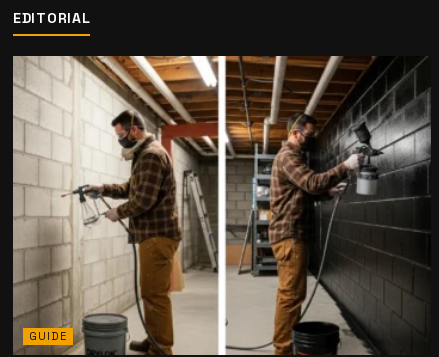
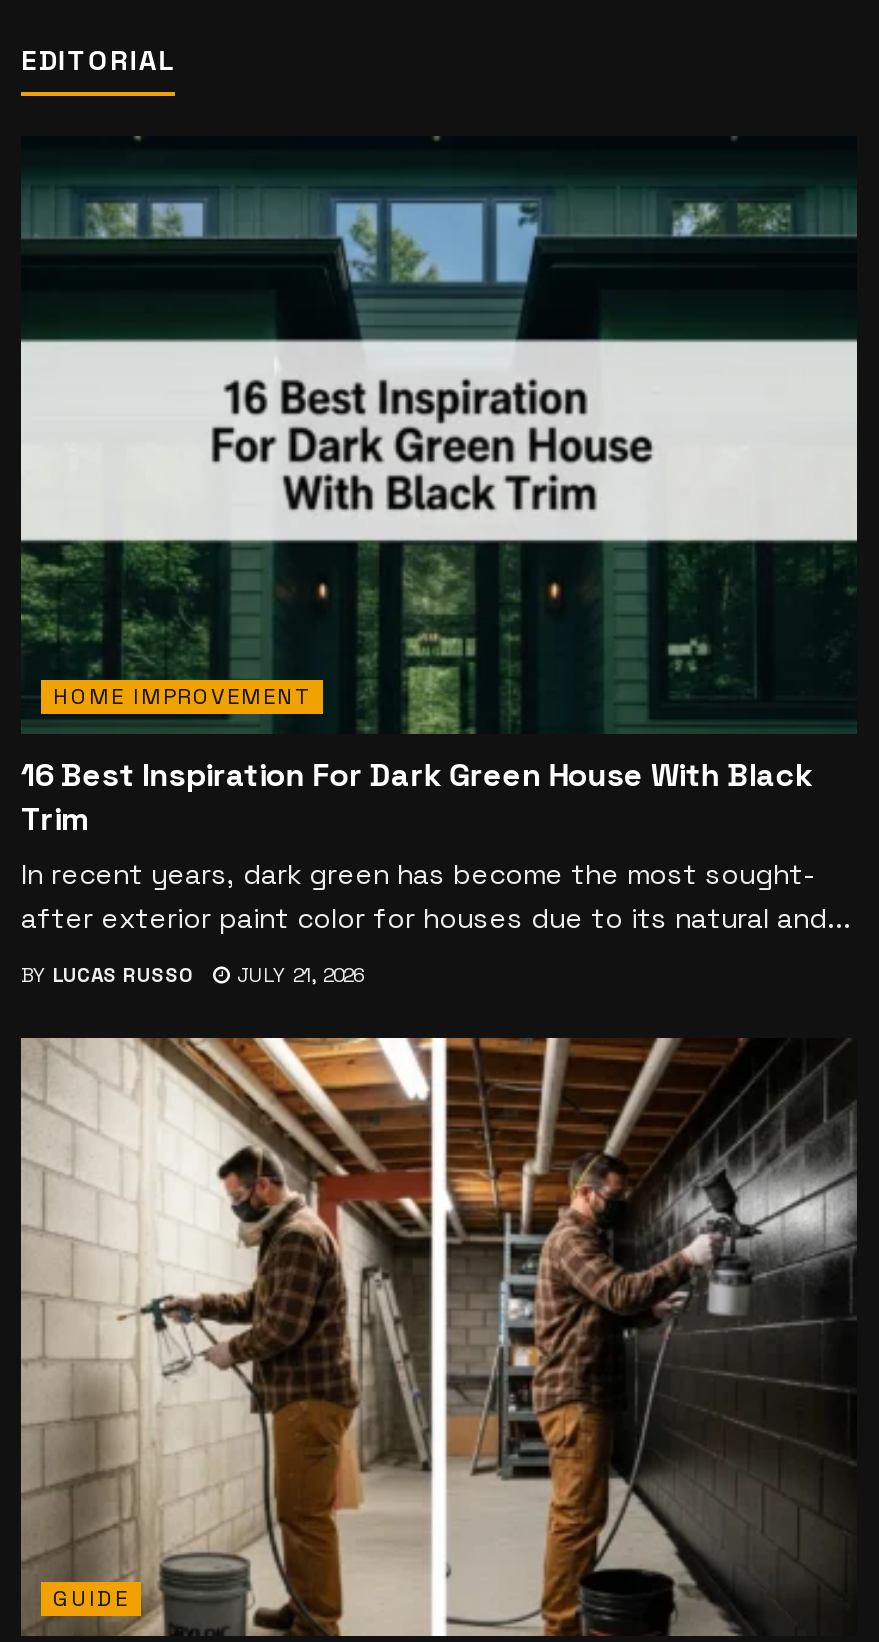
+ [image]
+ HOME IMPROVEMENT
+ 16 Best Inspiration For Dark Green House With Black
+ Trim
+ In recent years, dark green has become the most sought-
+ after exterior paint color for houses due to its natural and...
+ BY LUCAS RUSSO
+ JULY 21, 2026
